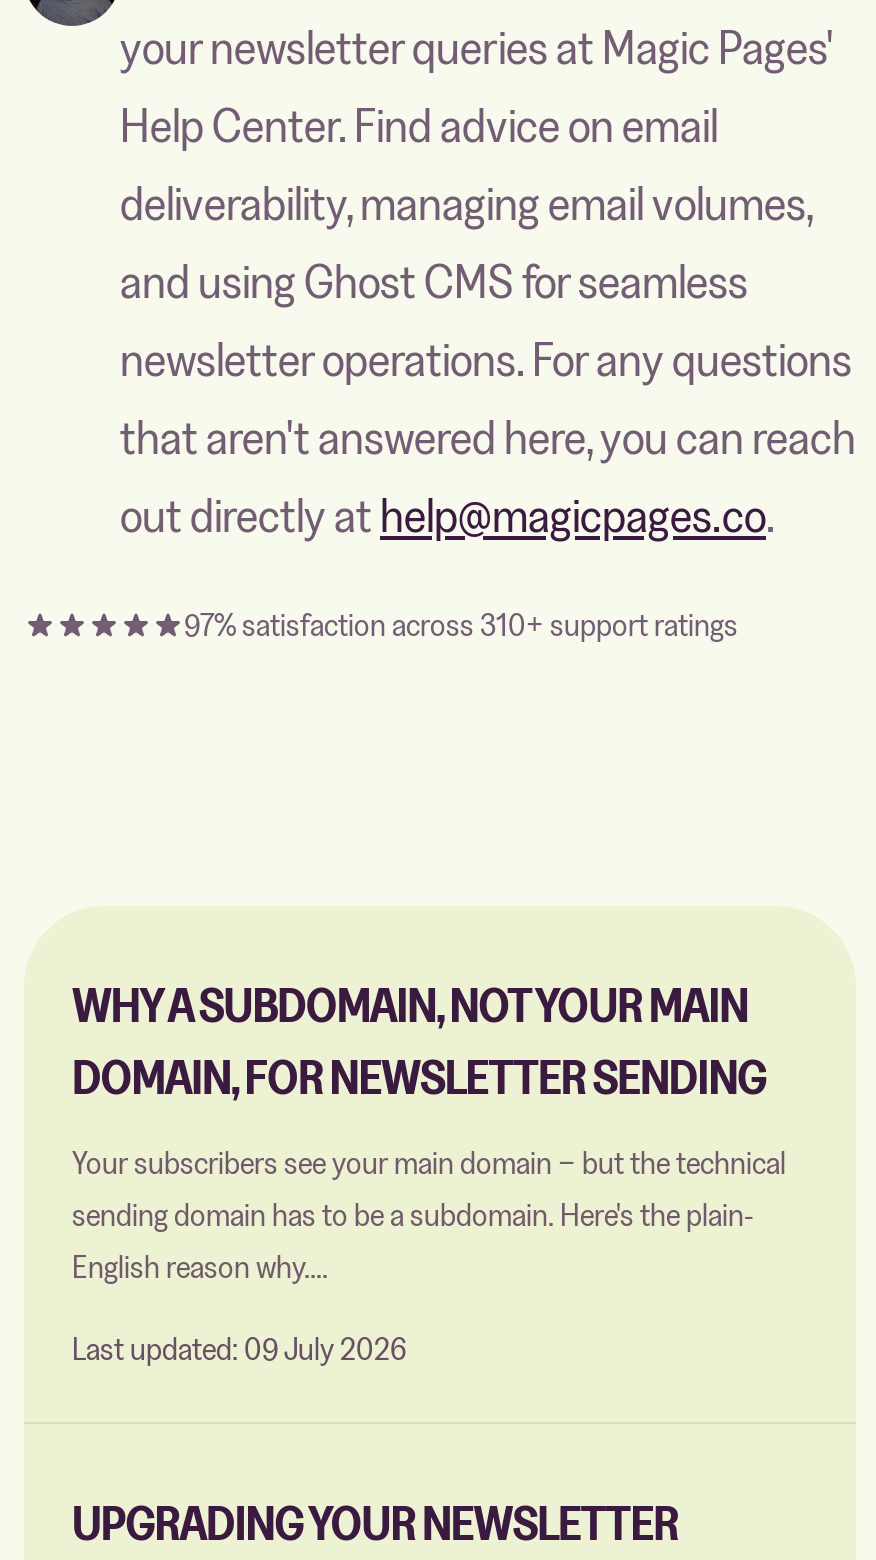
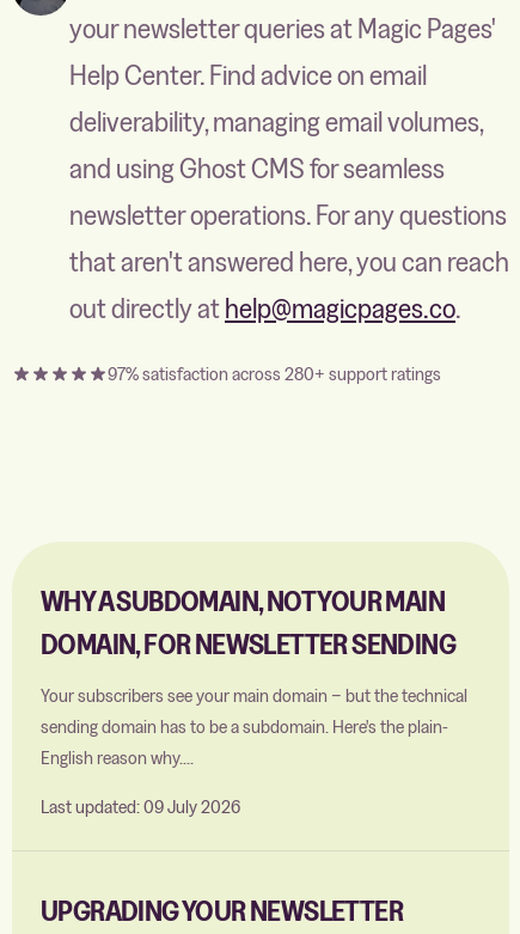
- 97% satisfaction across 310+ support ratings
+ 97% satisfaction across 280+ support ratings
